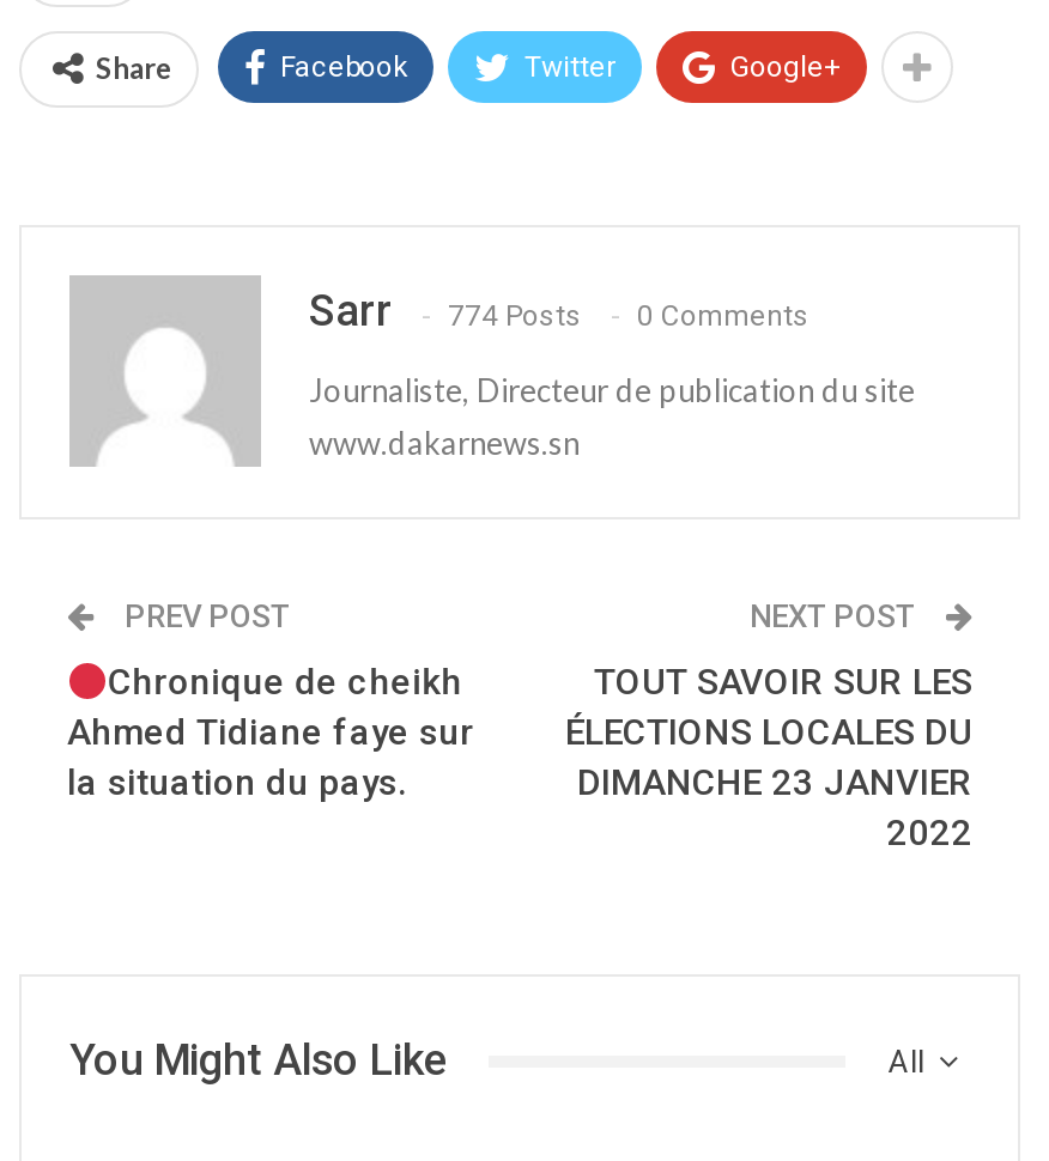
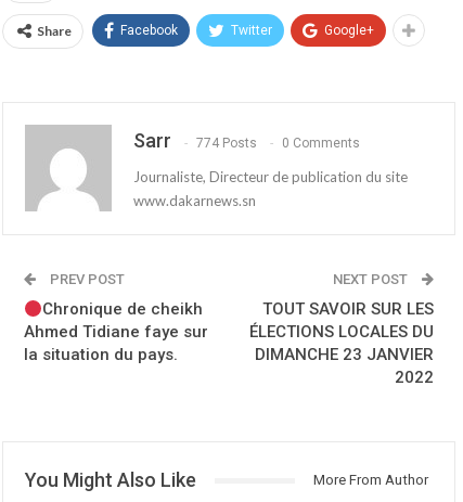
- All

+ More From Author
